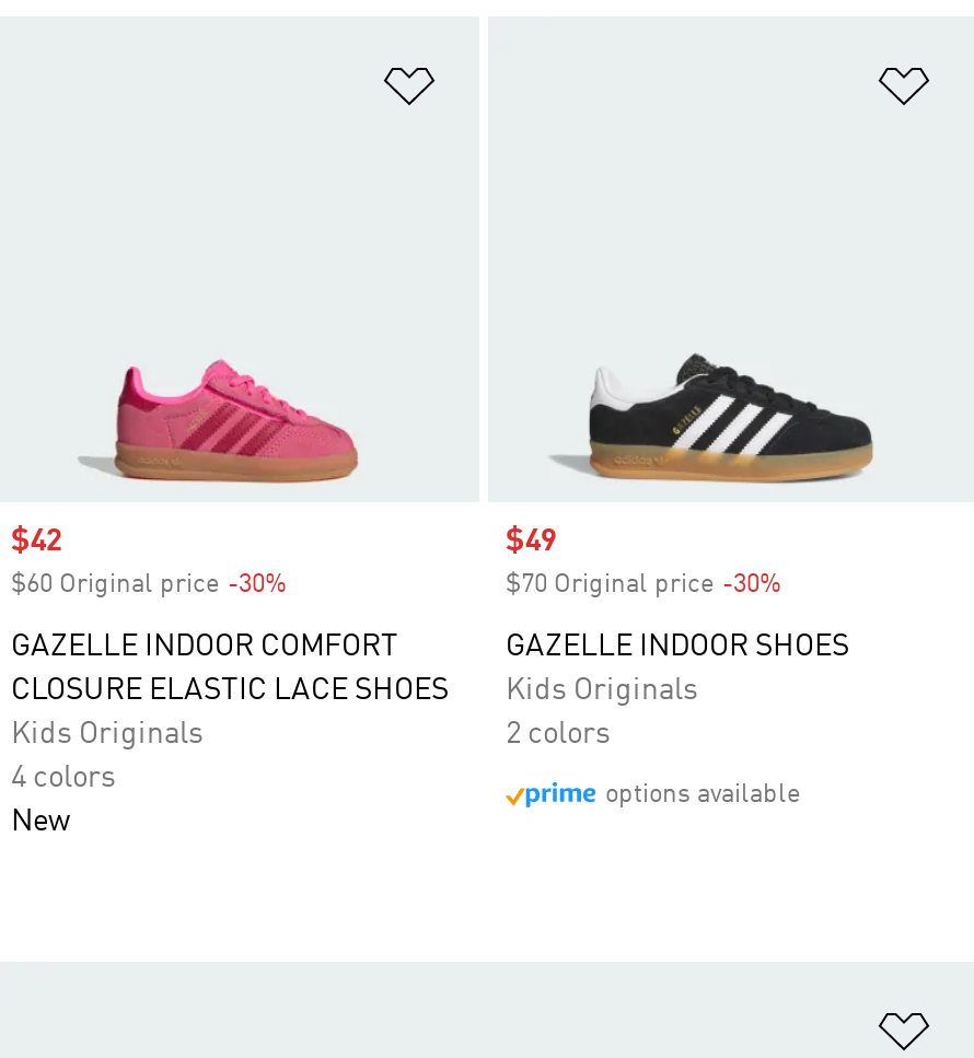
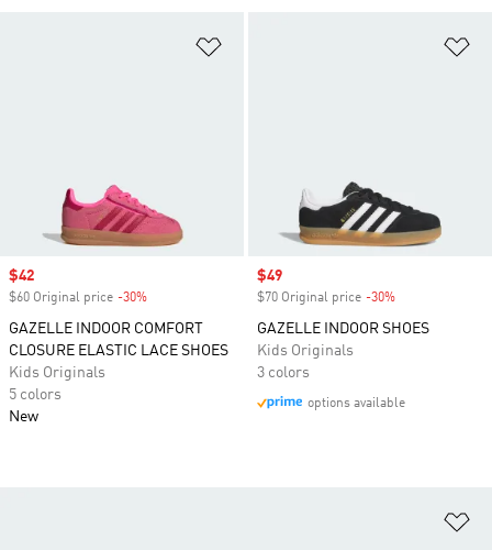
- 2 colors
+ 3 colors

- 4 colors
+ 5 colors
